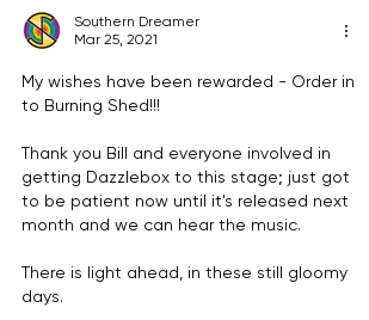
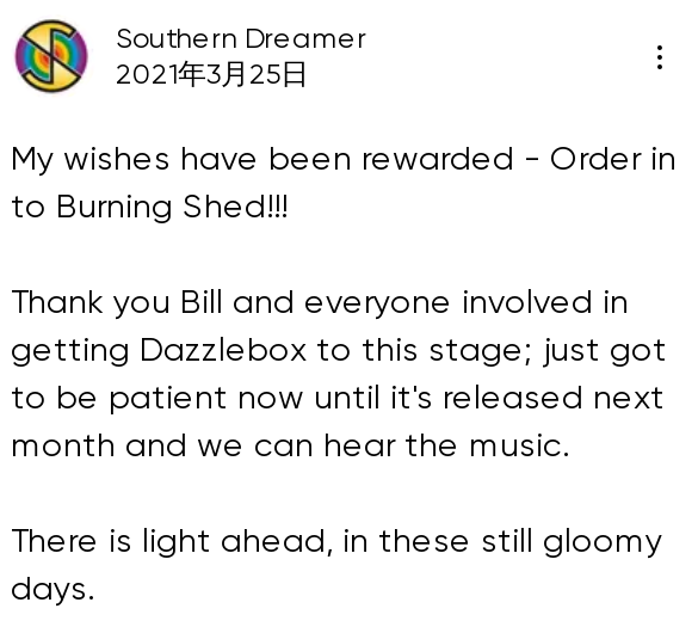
- Mar 25, 2021
+ 2021年3月25日
